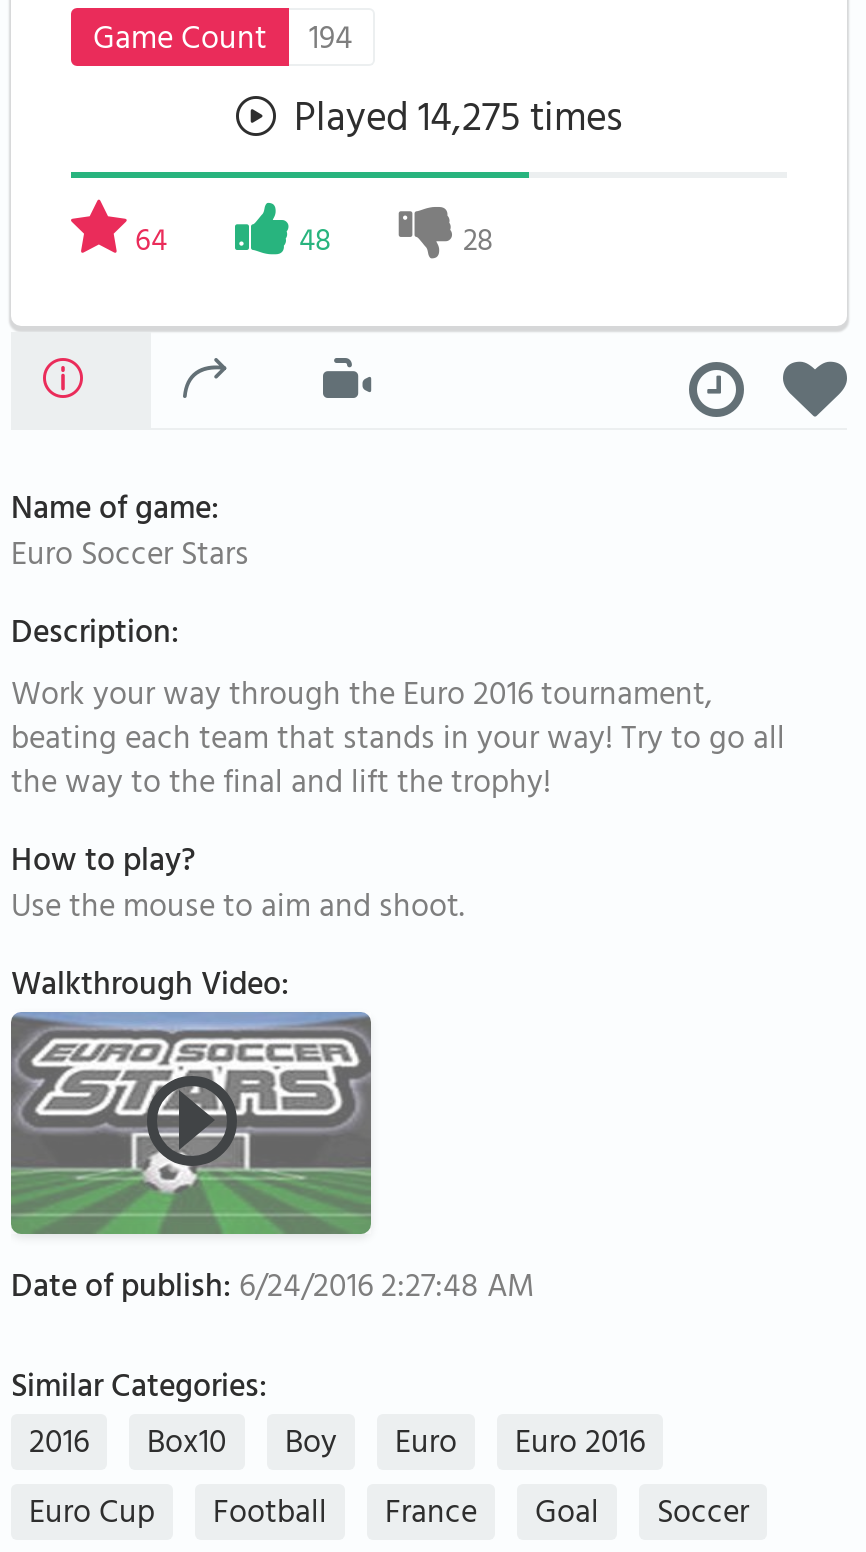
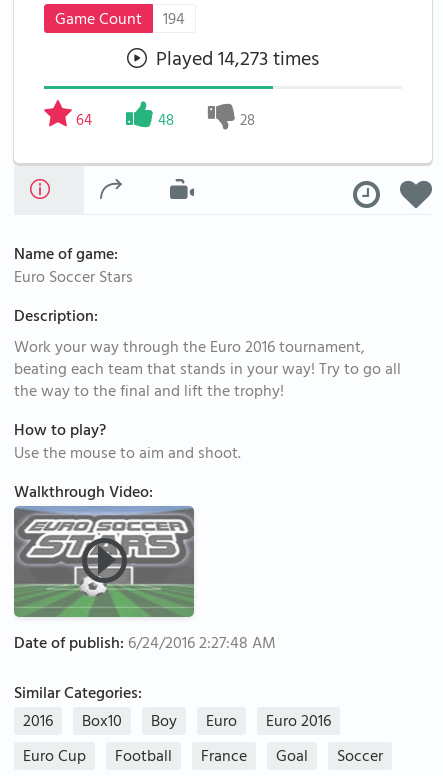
- Played 14,275 times
+ Played 14,273 times
